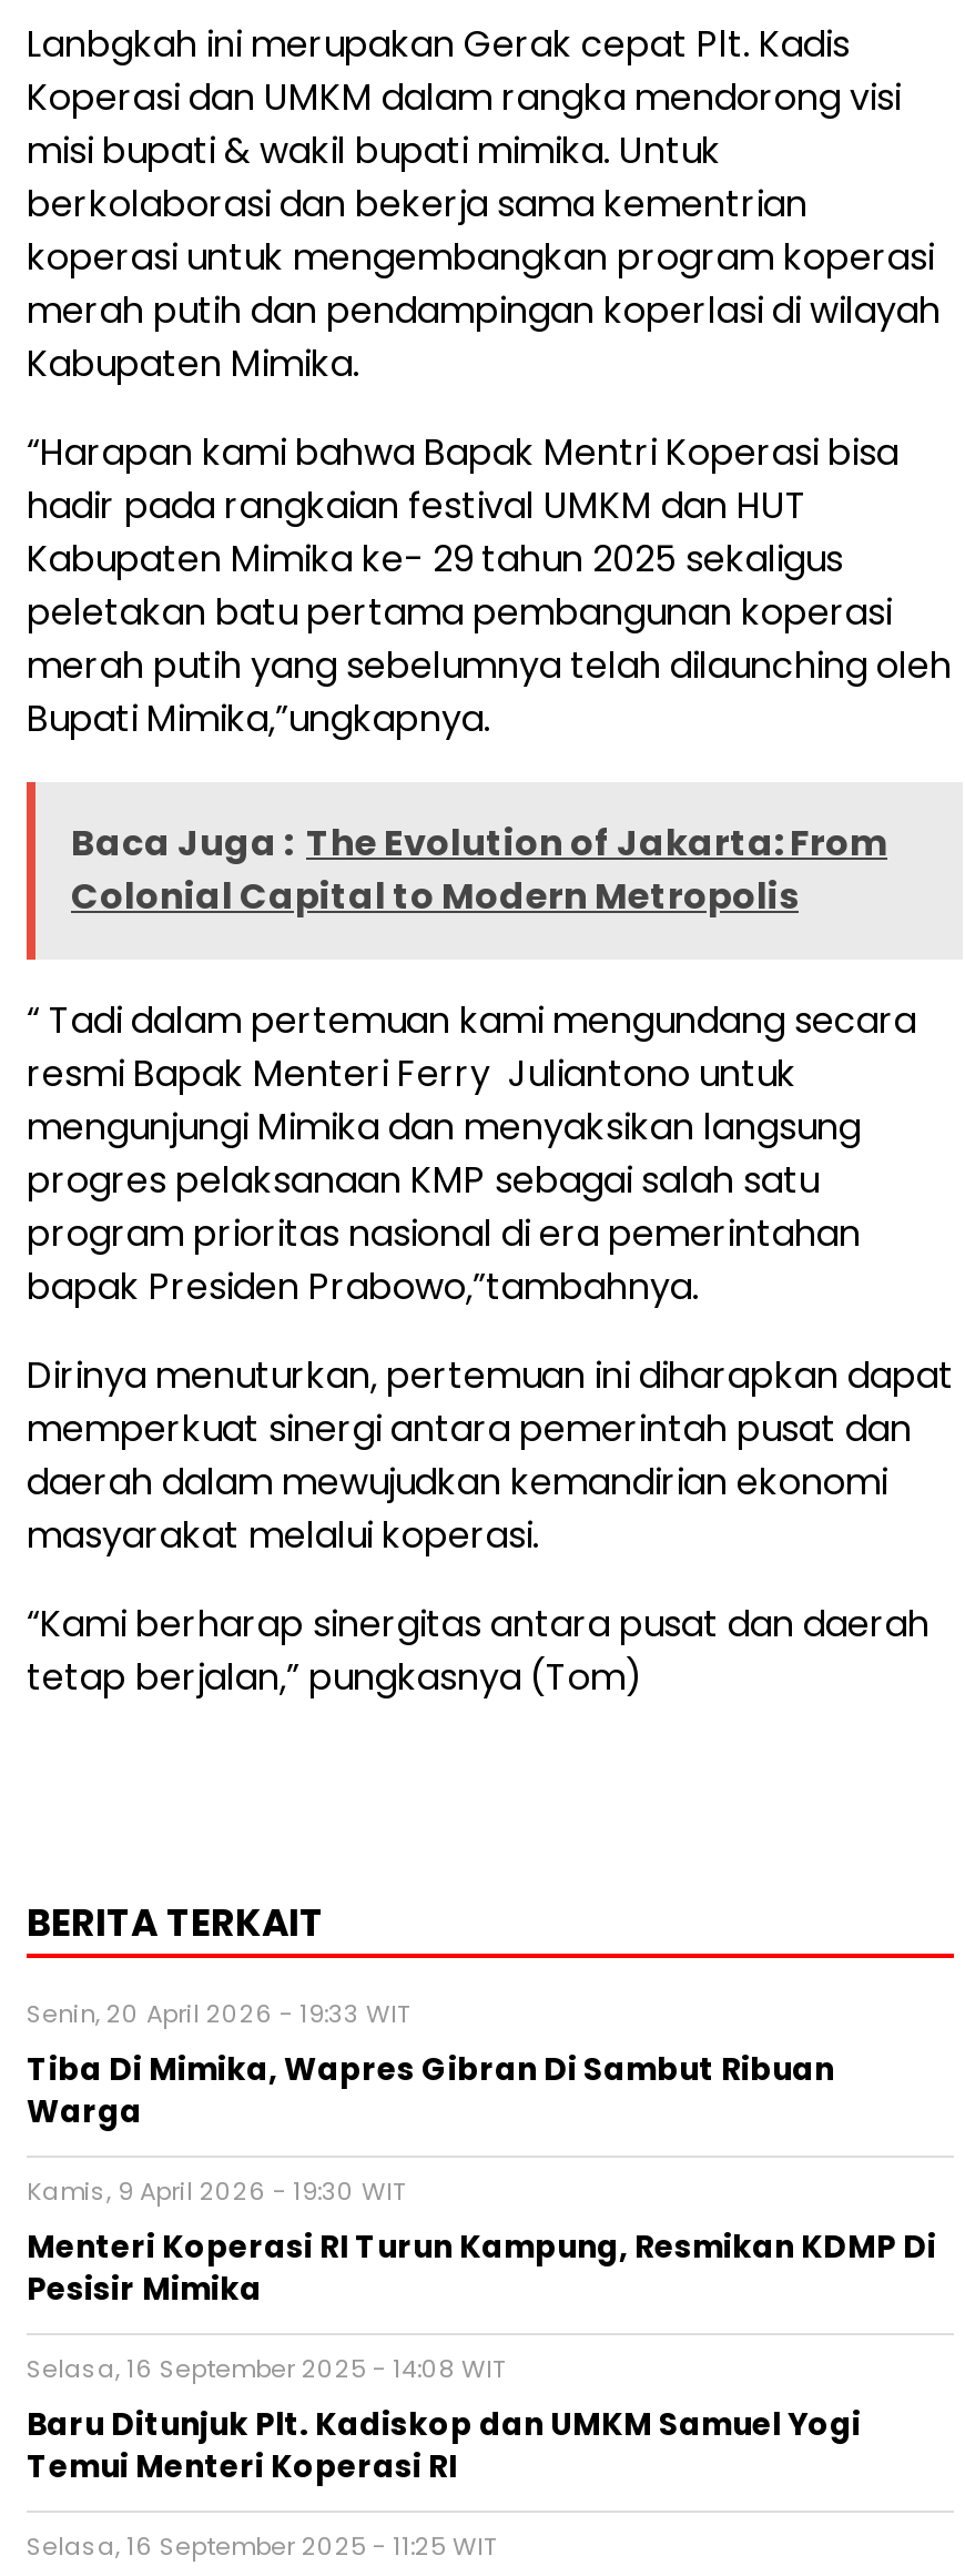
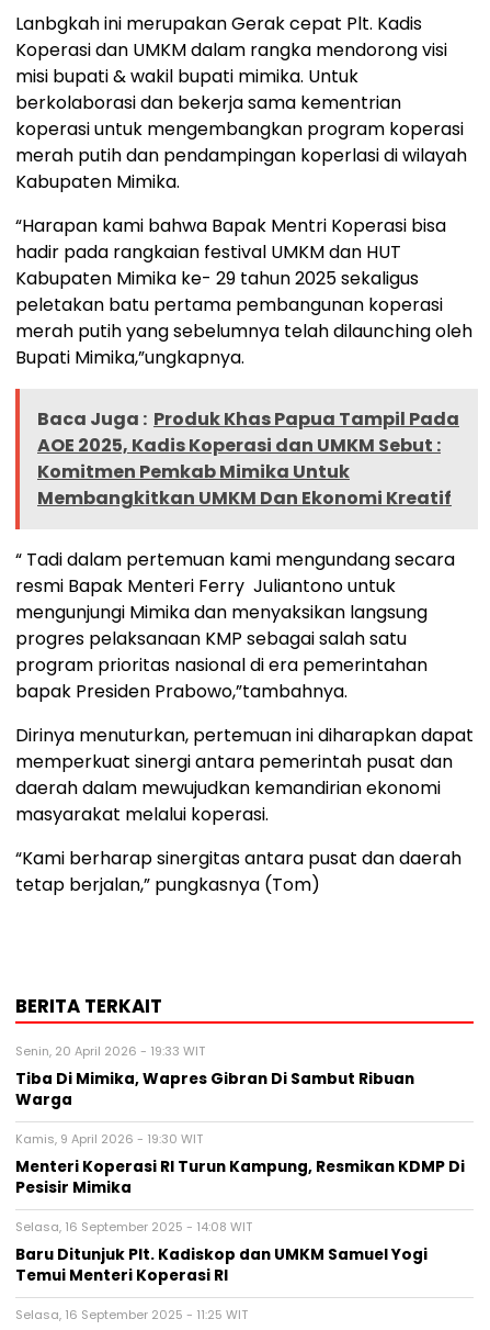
- Baca Juga : The Evolution of Jakarta: From
- Colonial Capital to Modern Metropolis
+ Baca Juga : Produk Khas Papua Tampil Pada
+ AOE 2025, Kadis Koperasi dan UMKM Sebut :
+ Komitmen Pemkab Mimika Untuk
+ Membangkitkan UMKM Dan Ekonomi Kreatif
